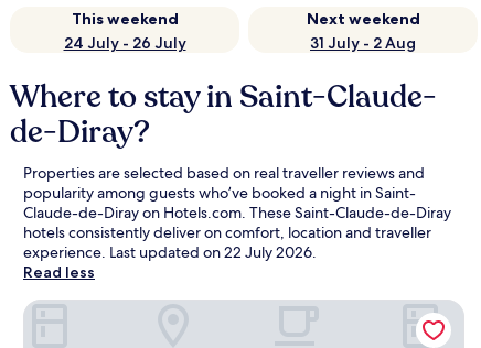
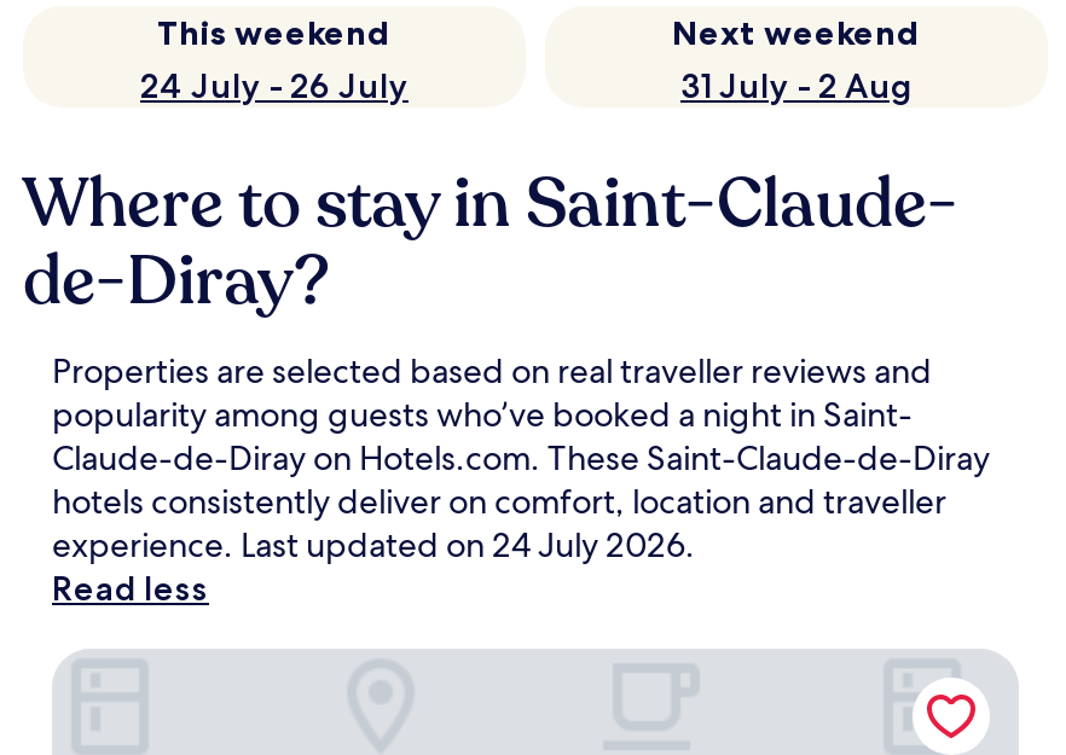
- experience. Last updated on 22 July 2026.
+ experience. Last updated on 24 July 2026.
